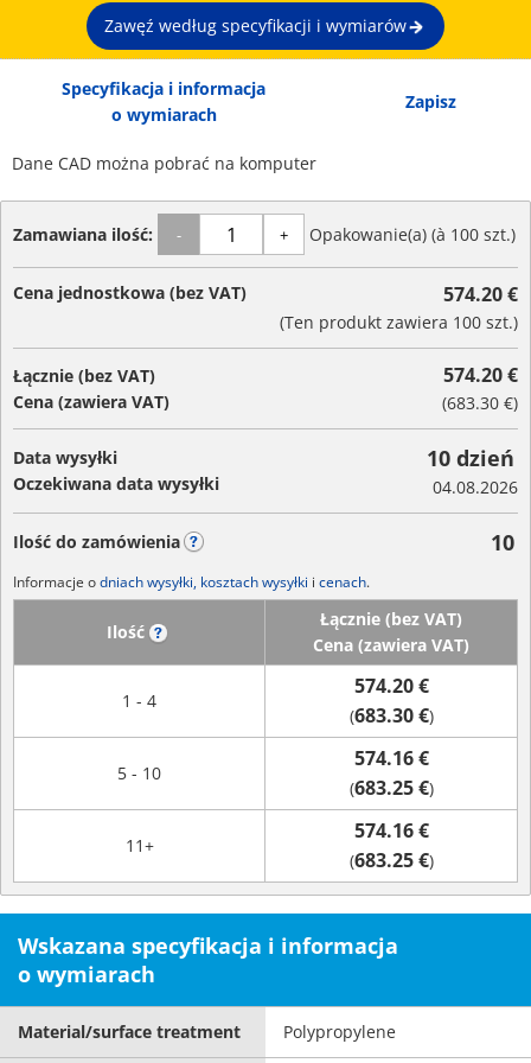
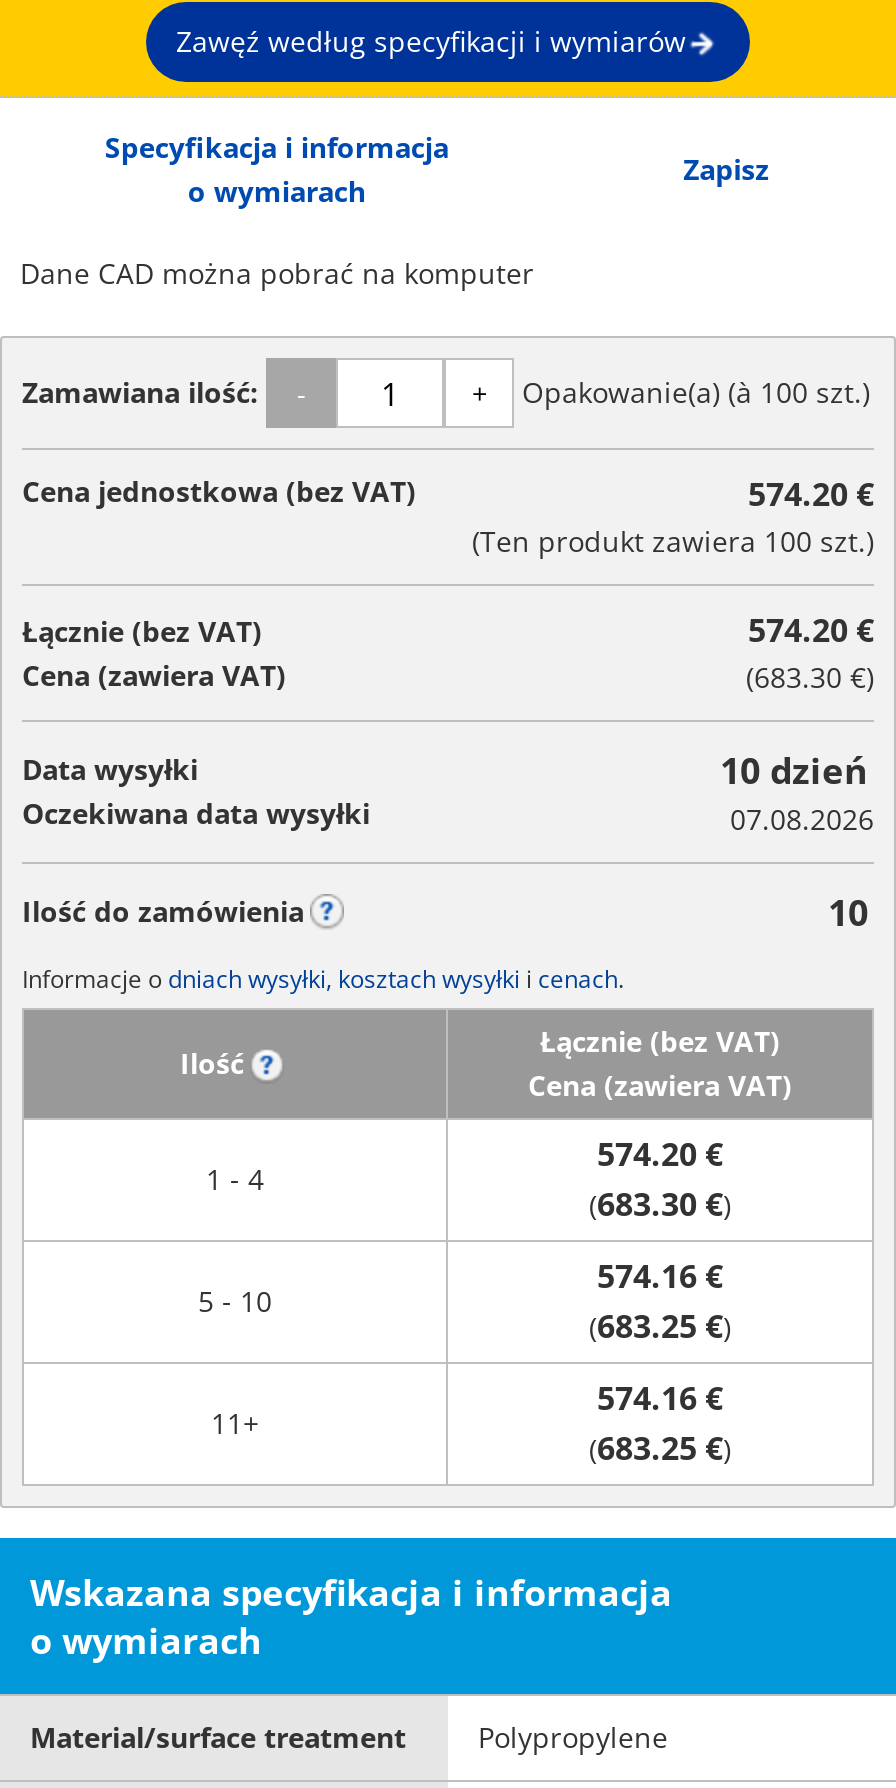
- 04.08.2026
+ 07.08.2026
